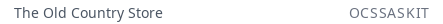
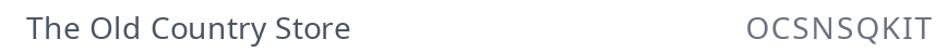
- OCSSASKIT
+ OCSNSQKIT
